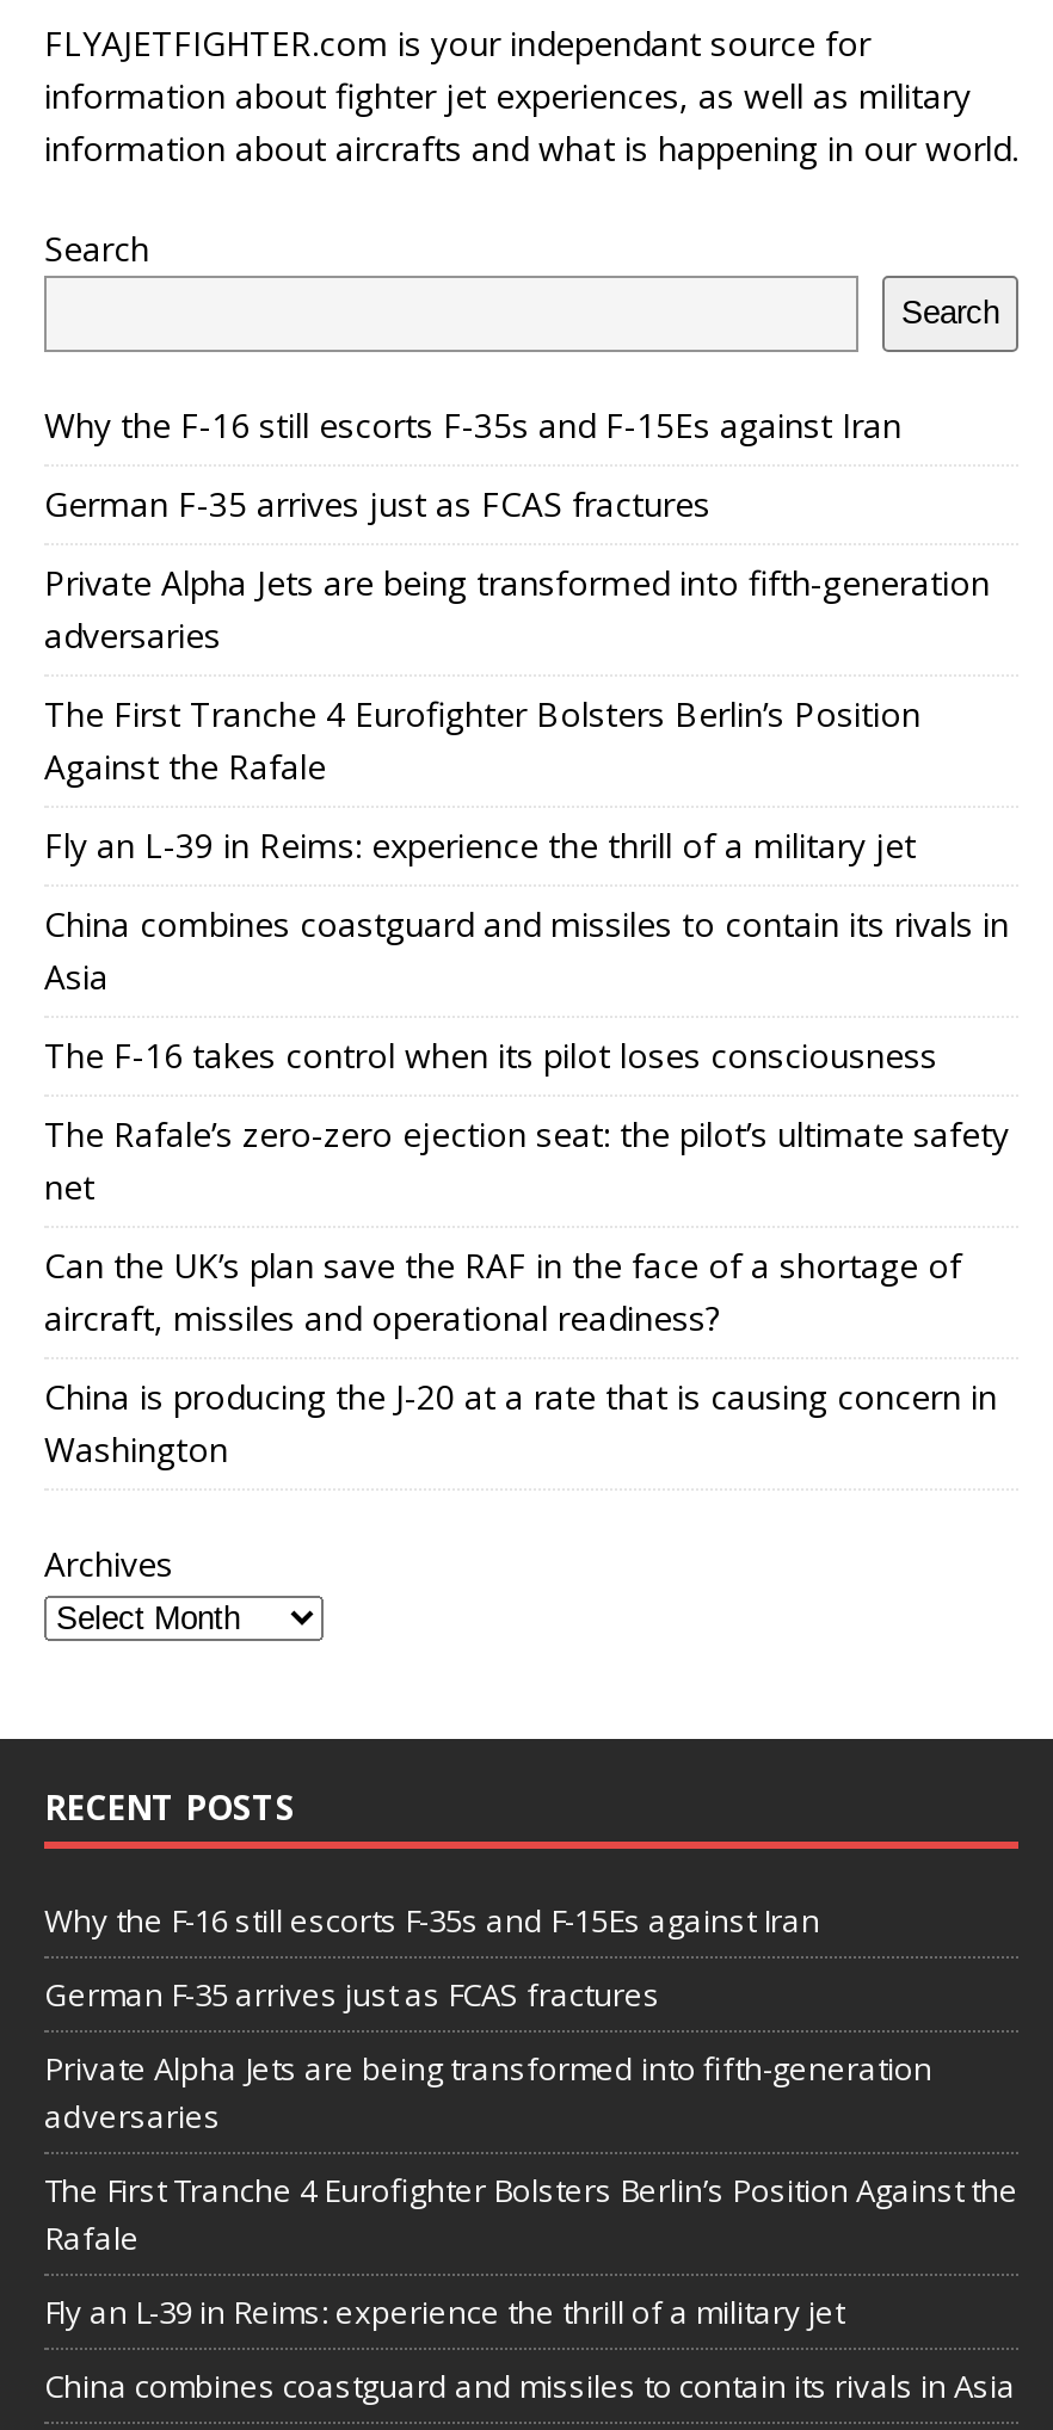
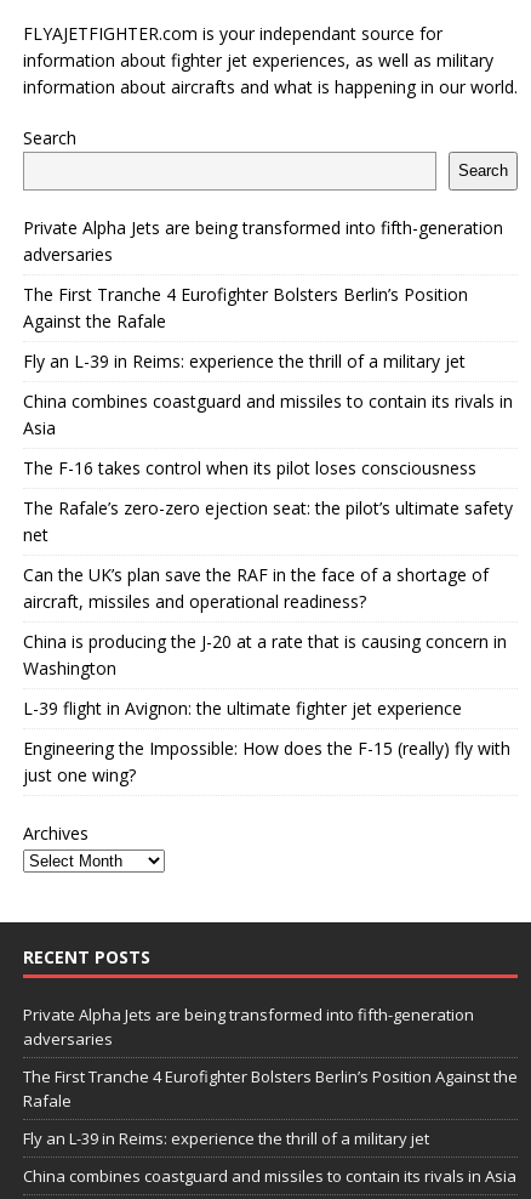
- Why the F-16 still escorts F-35s and F-15Es against Iran
- German F-35 arrives just as FCAS fractures

moved up: Private Alpha Jets are being transformed into fifth-generation | adversaries | The First Tranche 4 Eurofighter Bolsters Berlin’s Position | ... | China is producing the J-20 at a rate that is causing concern in | Washington

+ L-39 flight in Avignon: the ultimate fighter jet experience
+ Engineering the Impossible: How does the F-15 (really) fly with
+ just one wing?

moved down: Archives | RECENT POSTS

- Why the F-16 still escorts F-35s and F-15Es against Iran
- German F-35 arrives just as FCAS fractures
